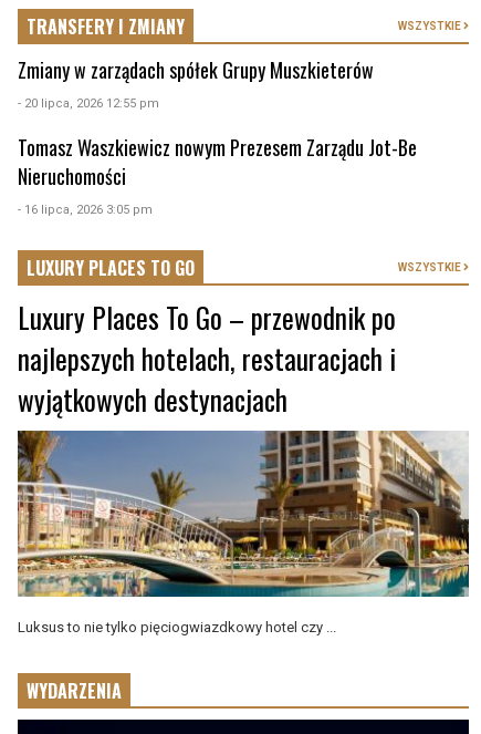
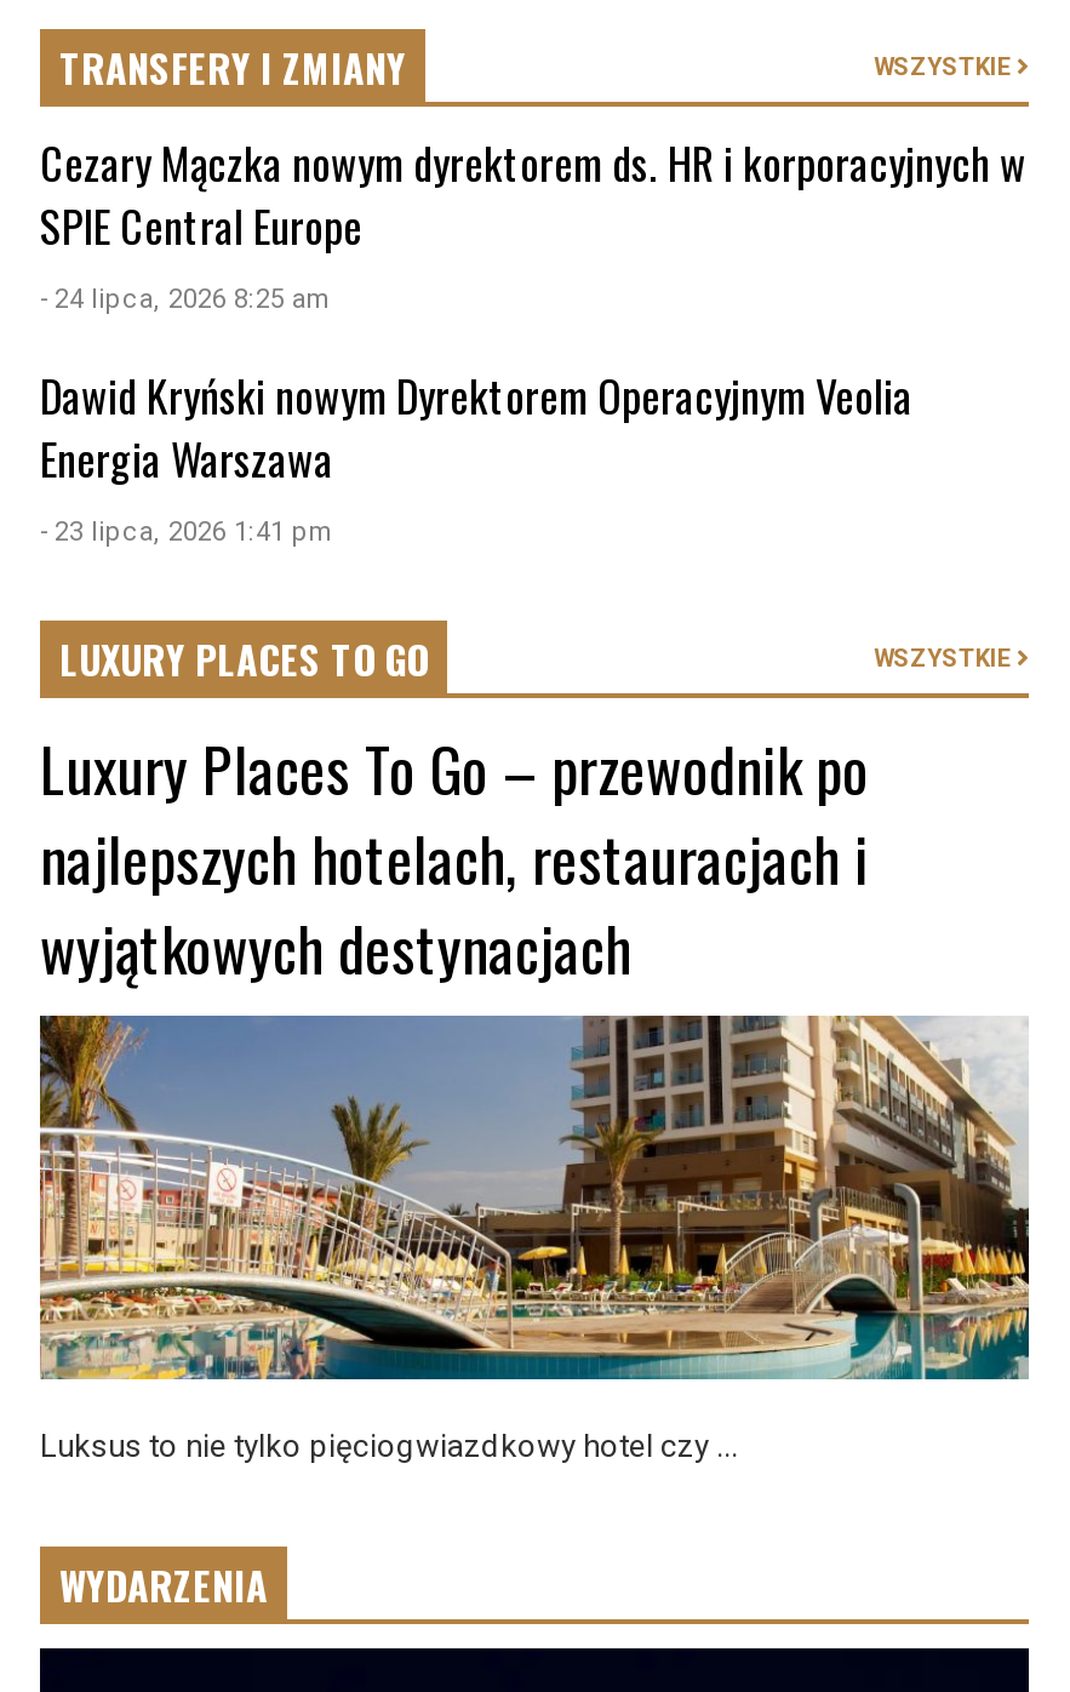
- Zmiany w zarządach spółek Grupy Muszkieterów
- - 20 lipca, 2026 12:55 pm
+ Cezary Mączka nowym dyrektorem ds. HR i korporacyjnych w
+ SPIE Central Europe
+ - 24 lipca, 2026 8:25 am

- Tomasz Waszkiewicz nowym Prezesem Zarządu Jot-Be
- Nieruchomości
- - 16 lipca, 2026 3:05 pm
+ Dawid Kryński nowym Dyrektorem Operacyjnym Veolia
+ Energia Warszawa
+ - 23 lipca, 2026 1:41 pm
